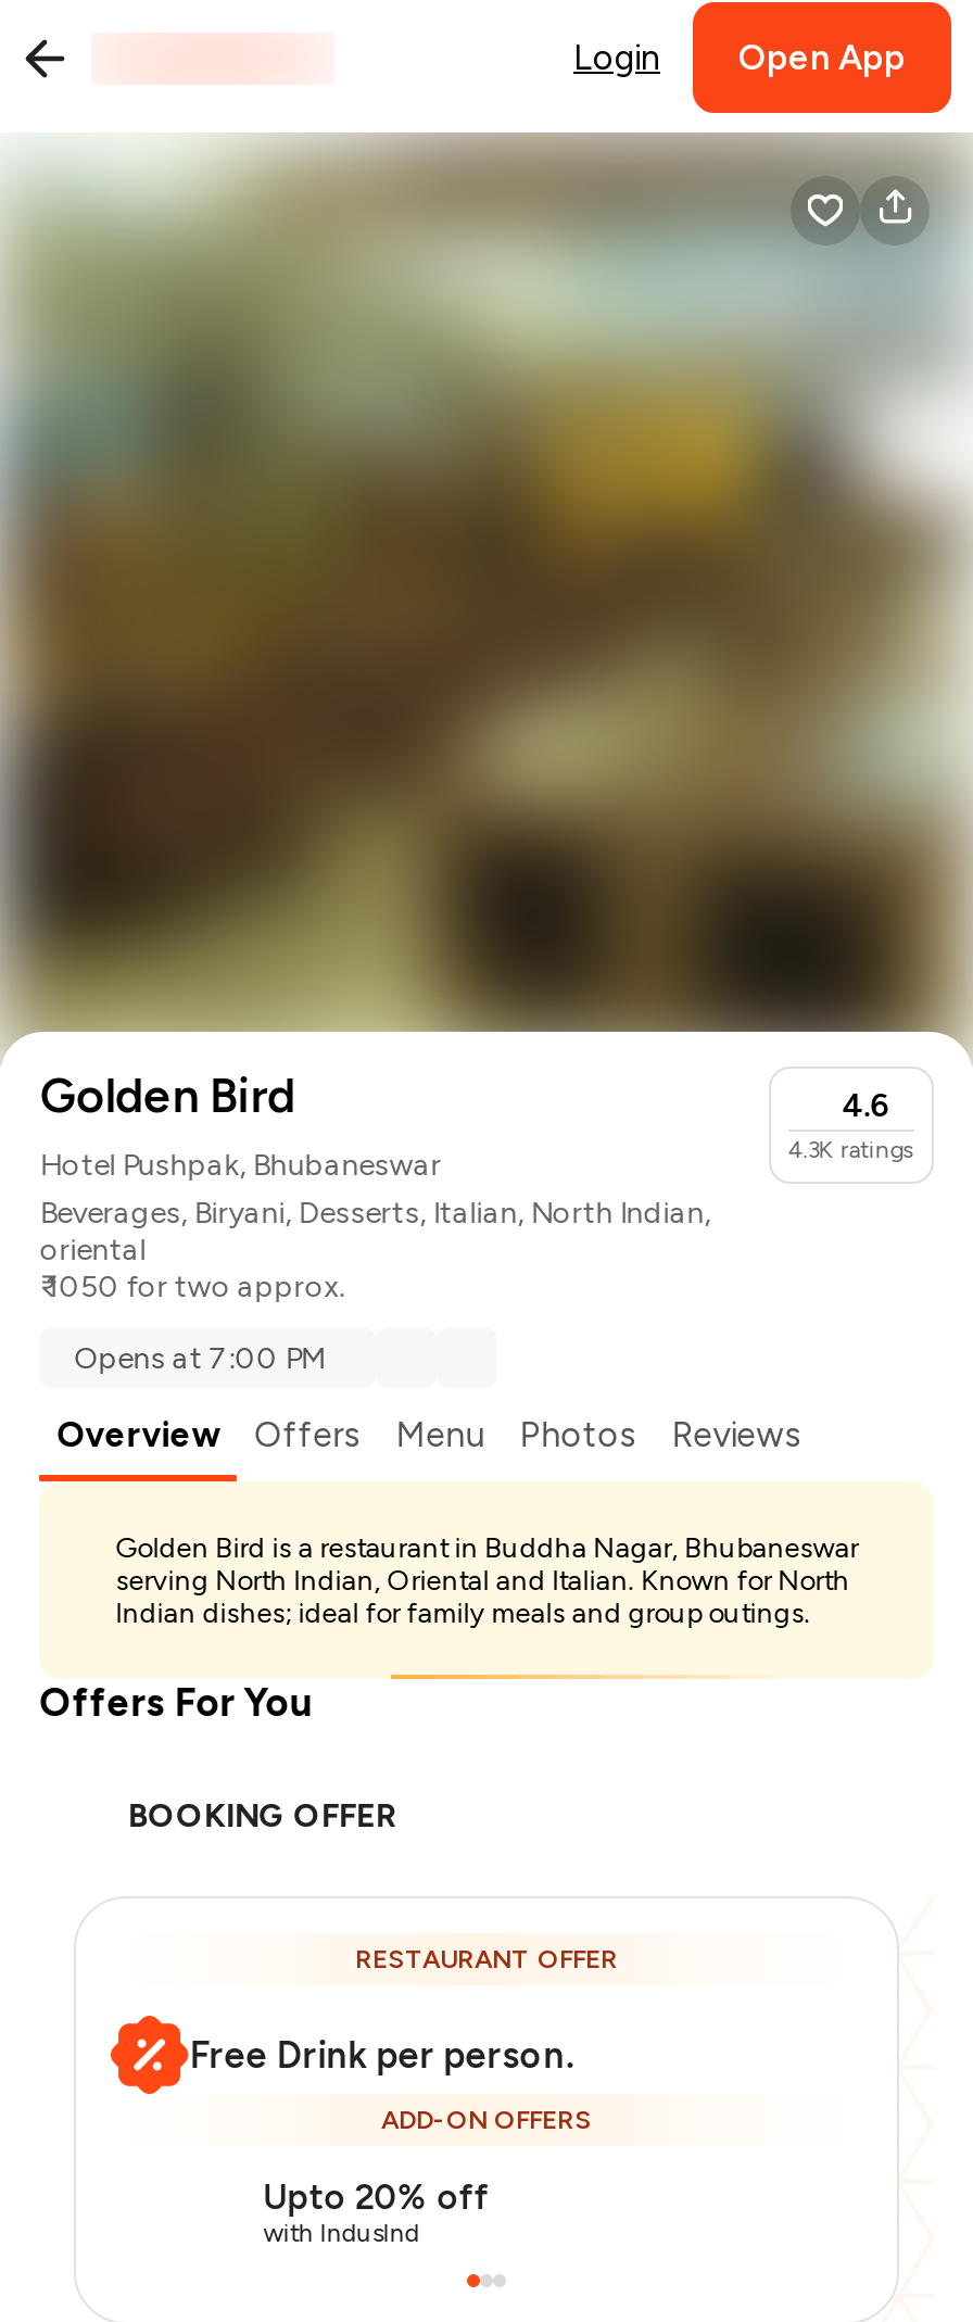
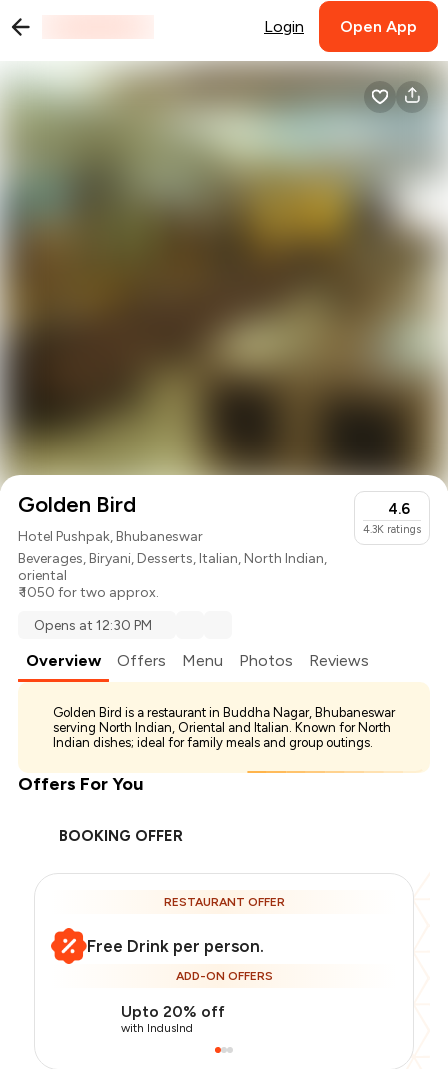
- Opens at 7:00 PM
+ Opens at 12:30 PM
